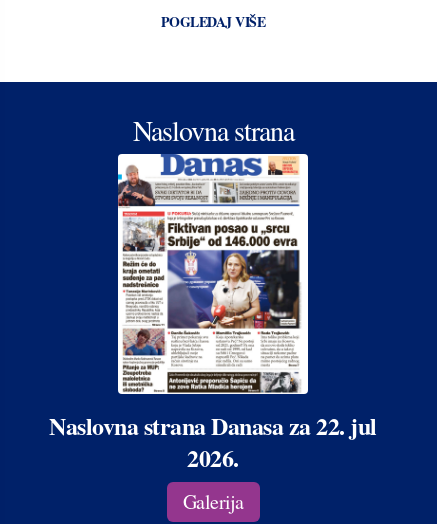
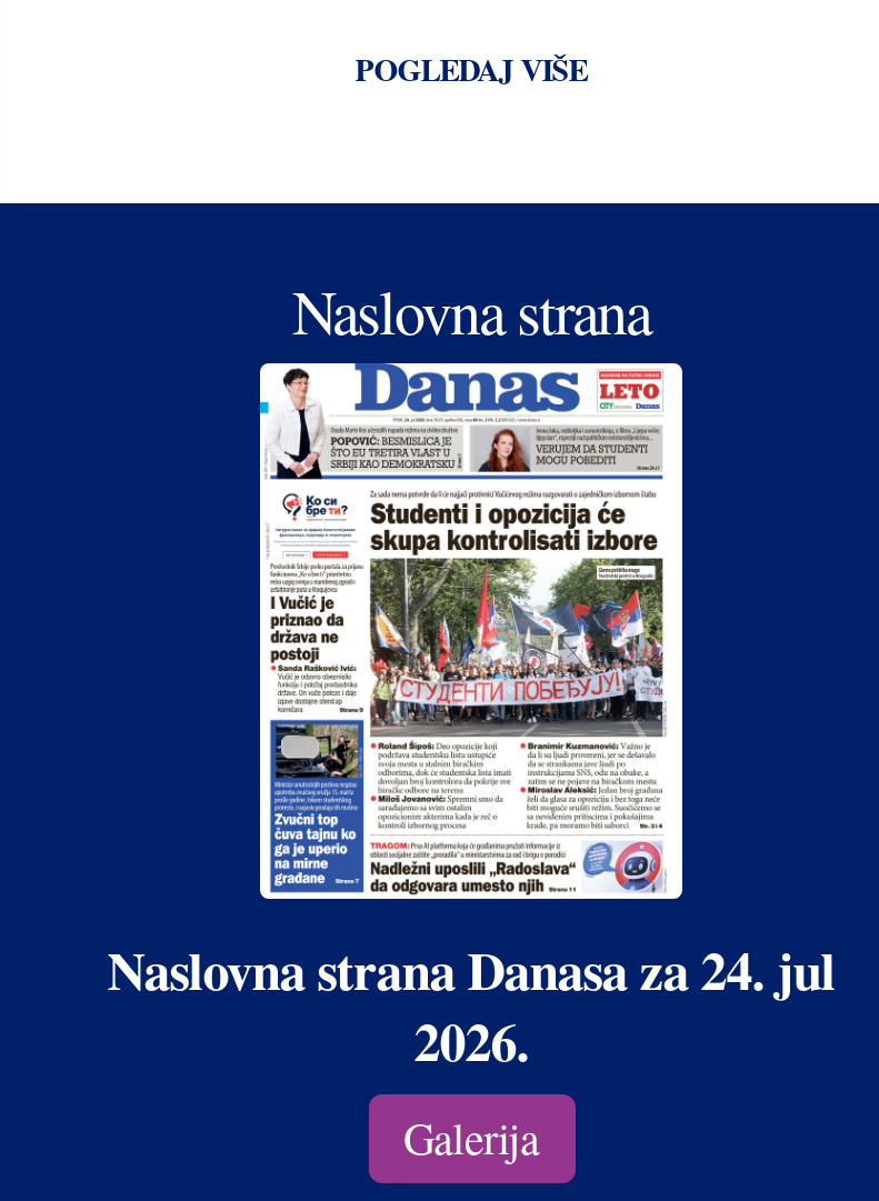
- [image]
- Naslovna strana Danasa za 22. jul
+ [image]
+ Naslovna strana Danasa za 24. jul
